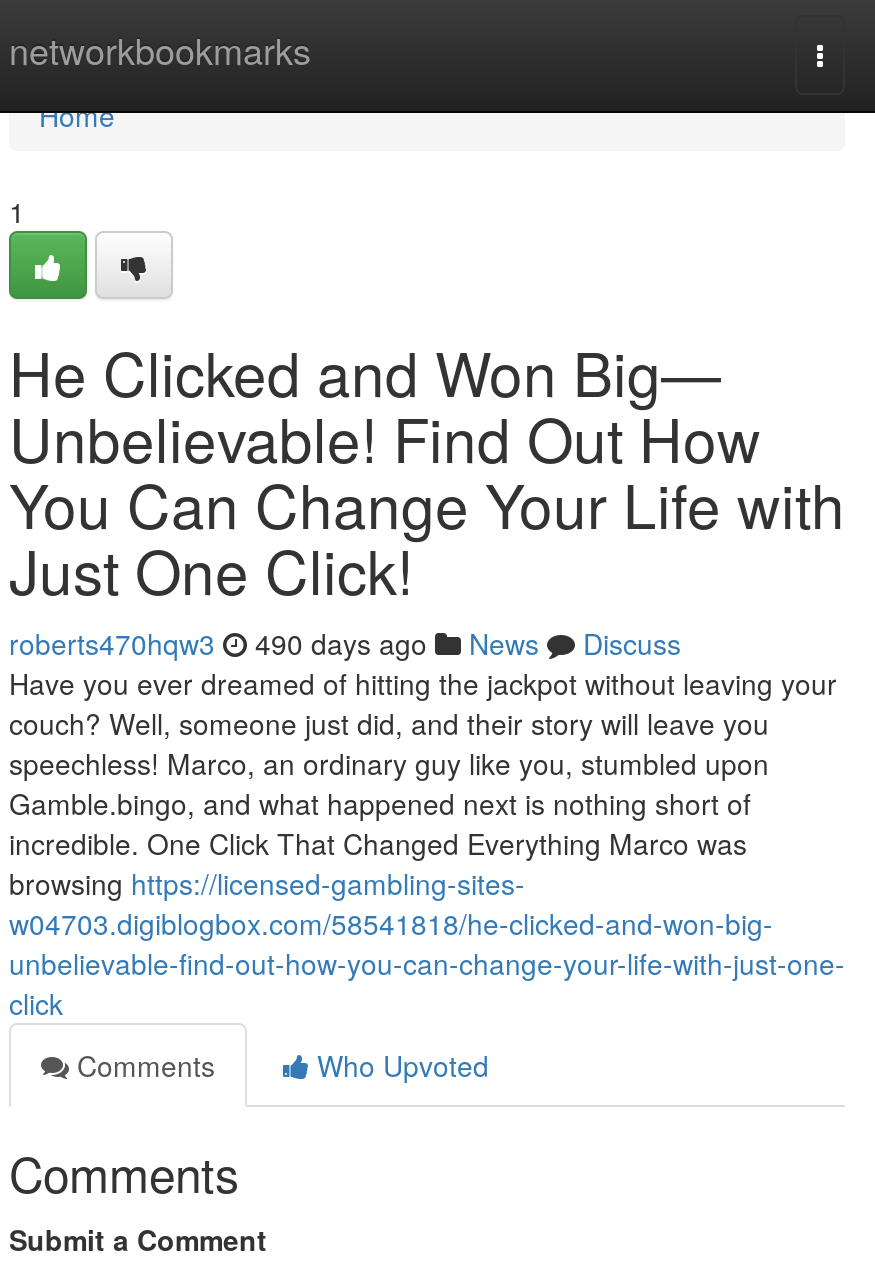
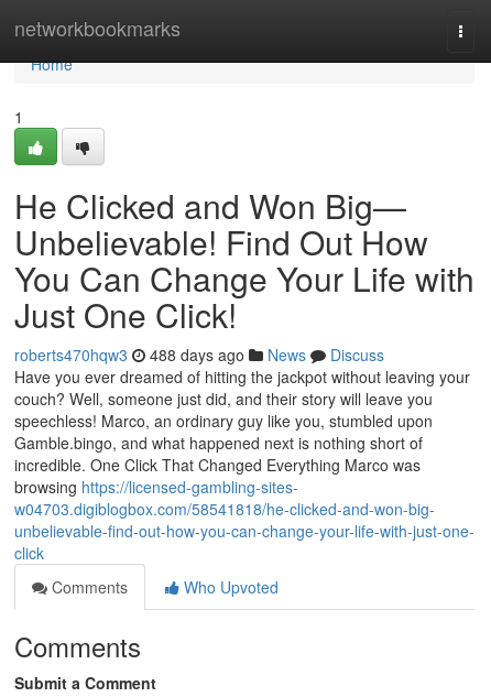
- roberts470hqw3 490 days ago News Discuss
+ roberts470hqw3 488 days ago News Discuss
